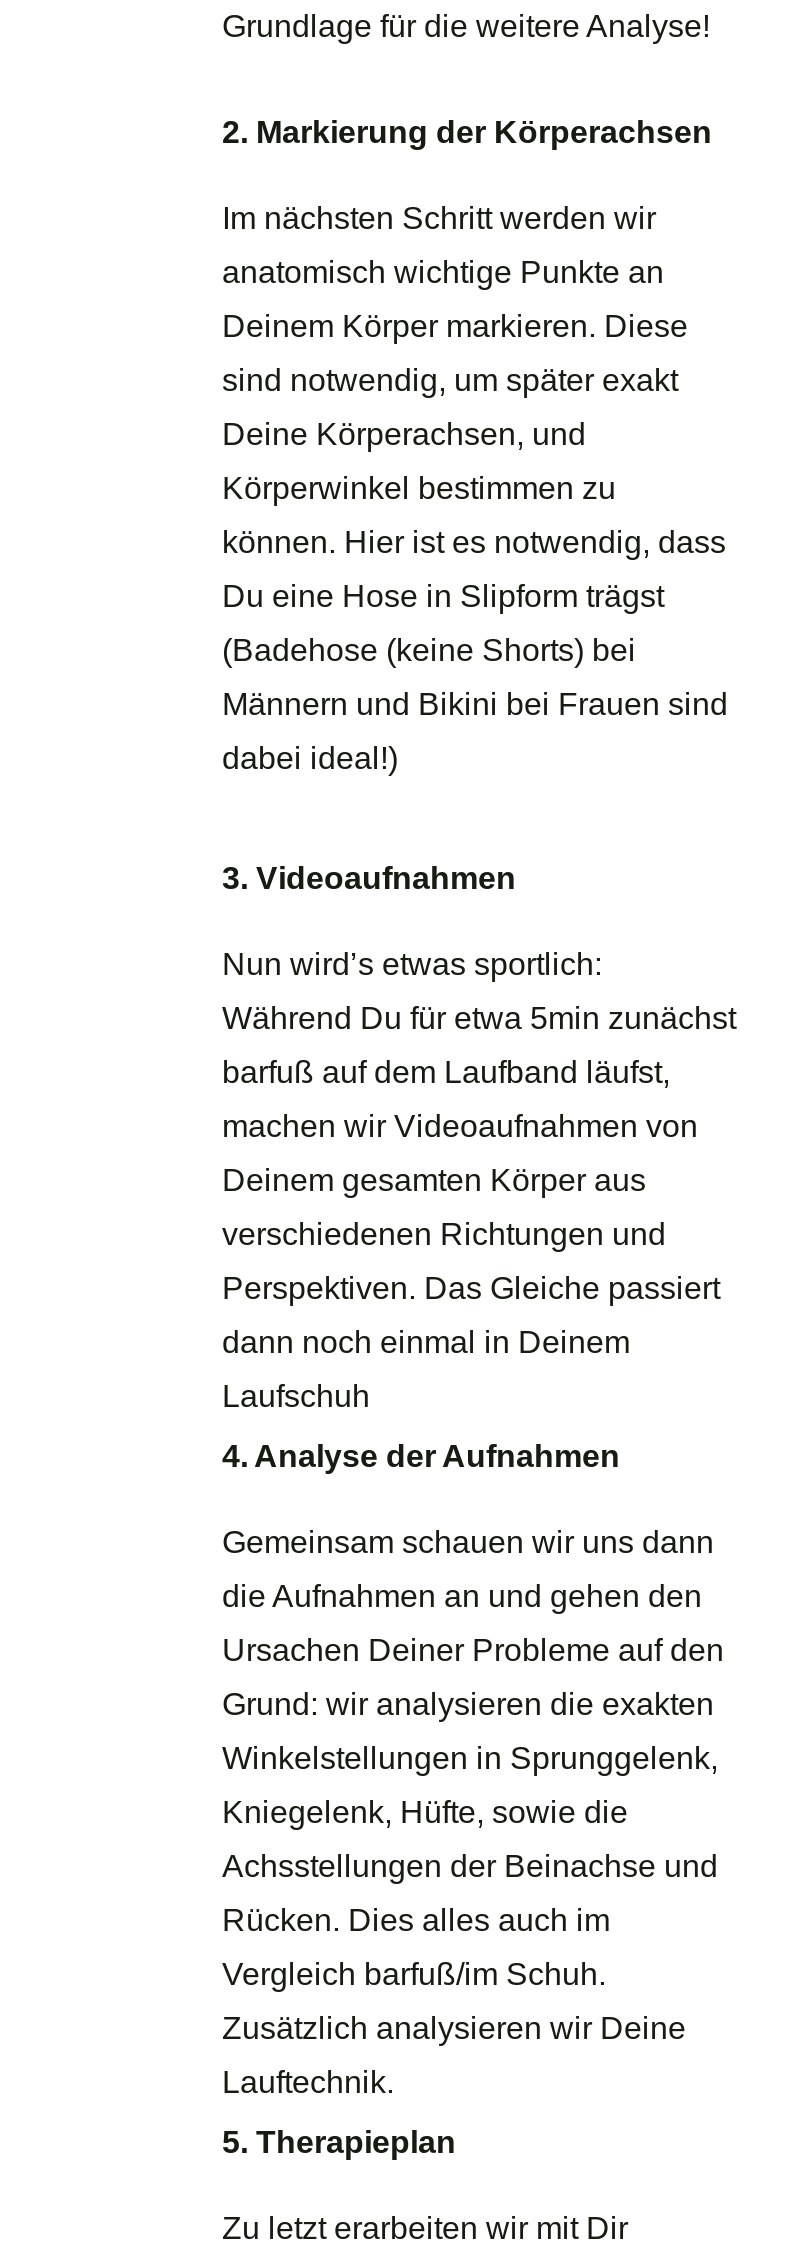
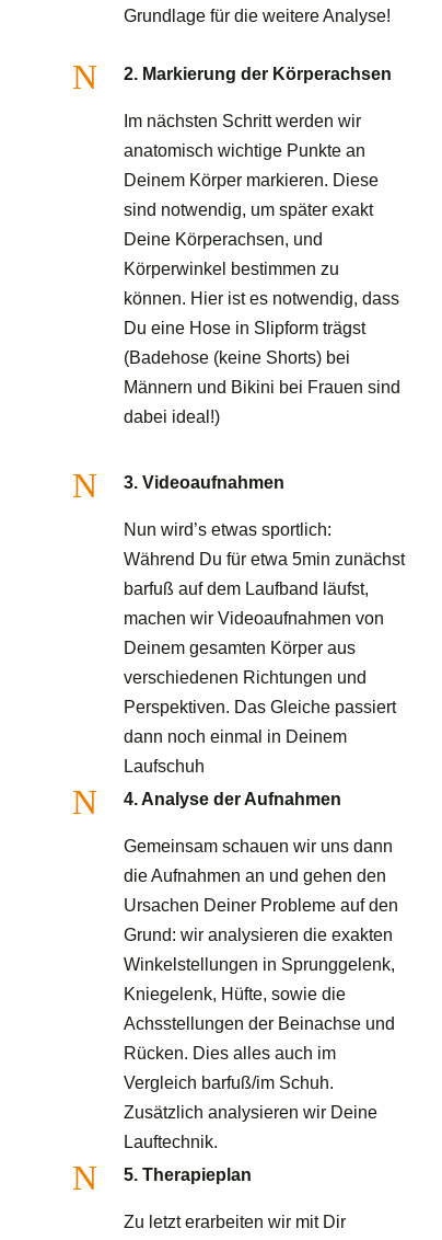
+ N

+ N

+ N

+ N
